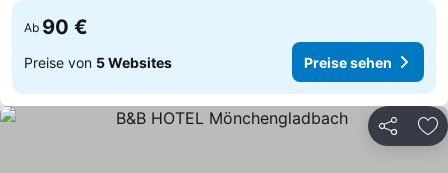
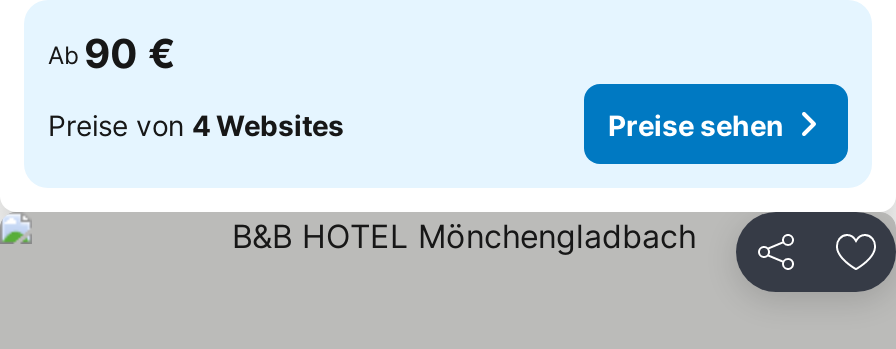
- Preise von 5 Websites
+ Preise von 4 Websites
